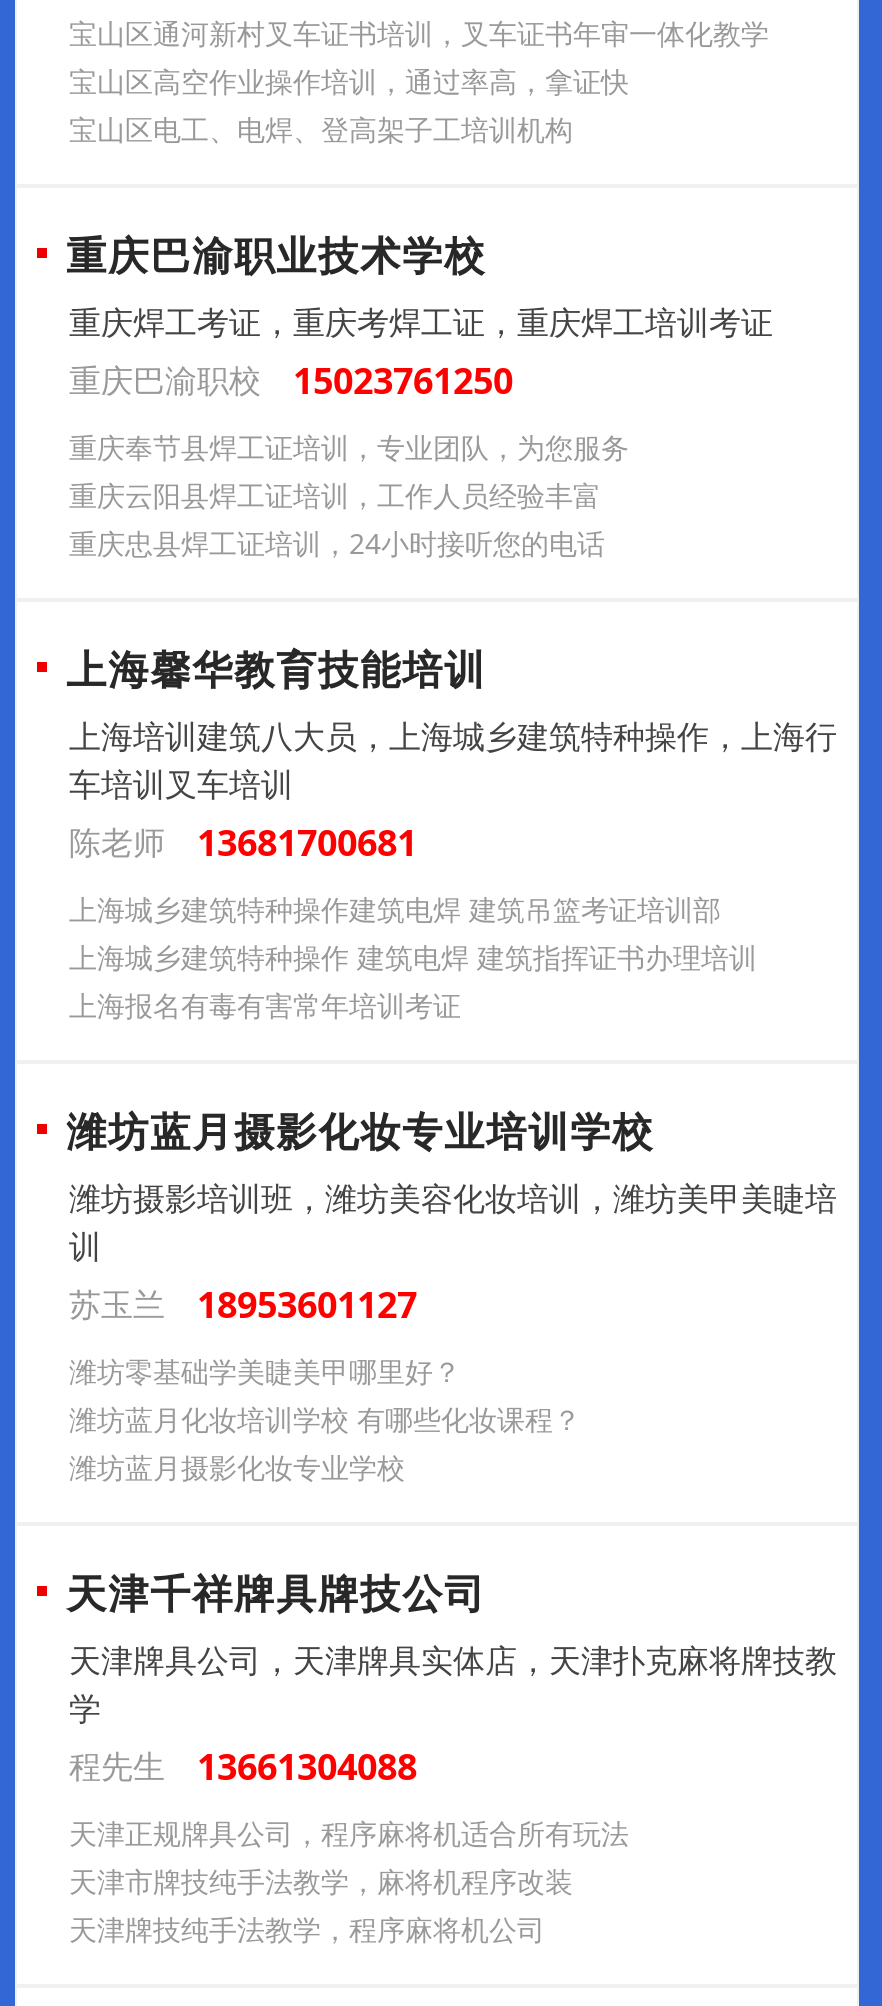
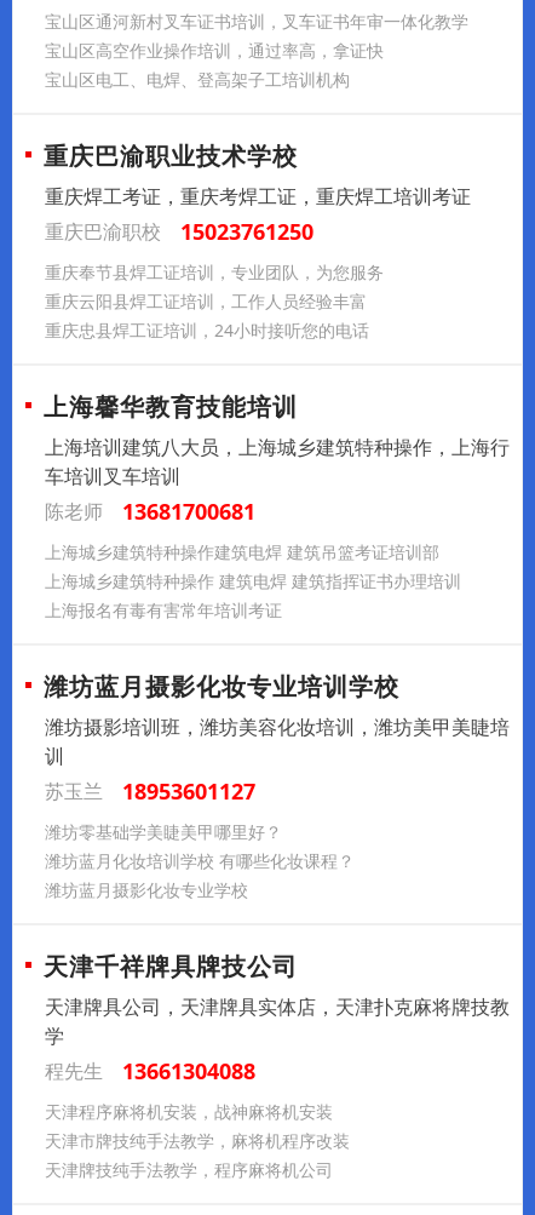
- 天津正规牌具公司，程序麻将机适合所有玩法
+ 天津程序麻将机安装，战神麻将机安装
